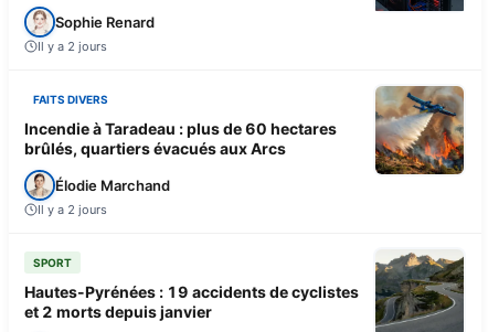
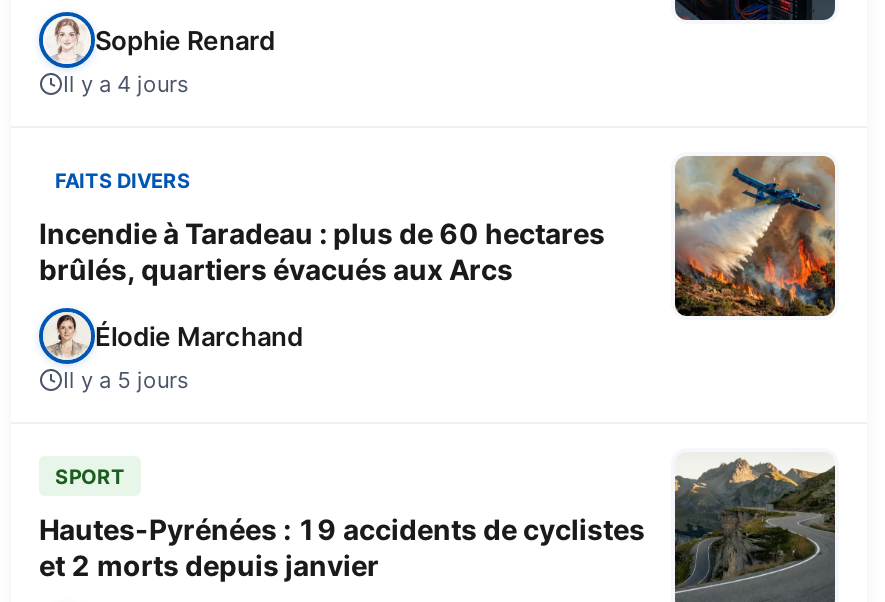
- Il y a 2 jours
+ Il y a 4 jours

- Il y a 2 jours
+ Il y a 5 jours
